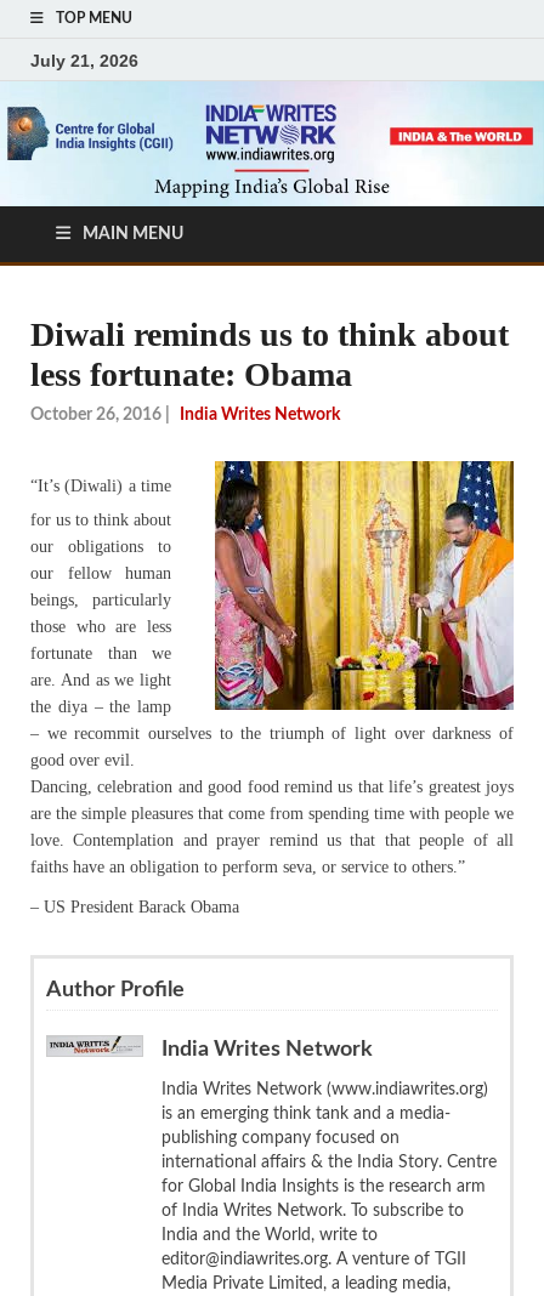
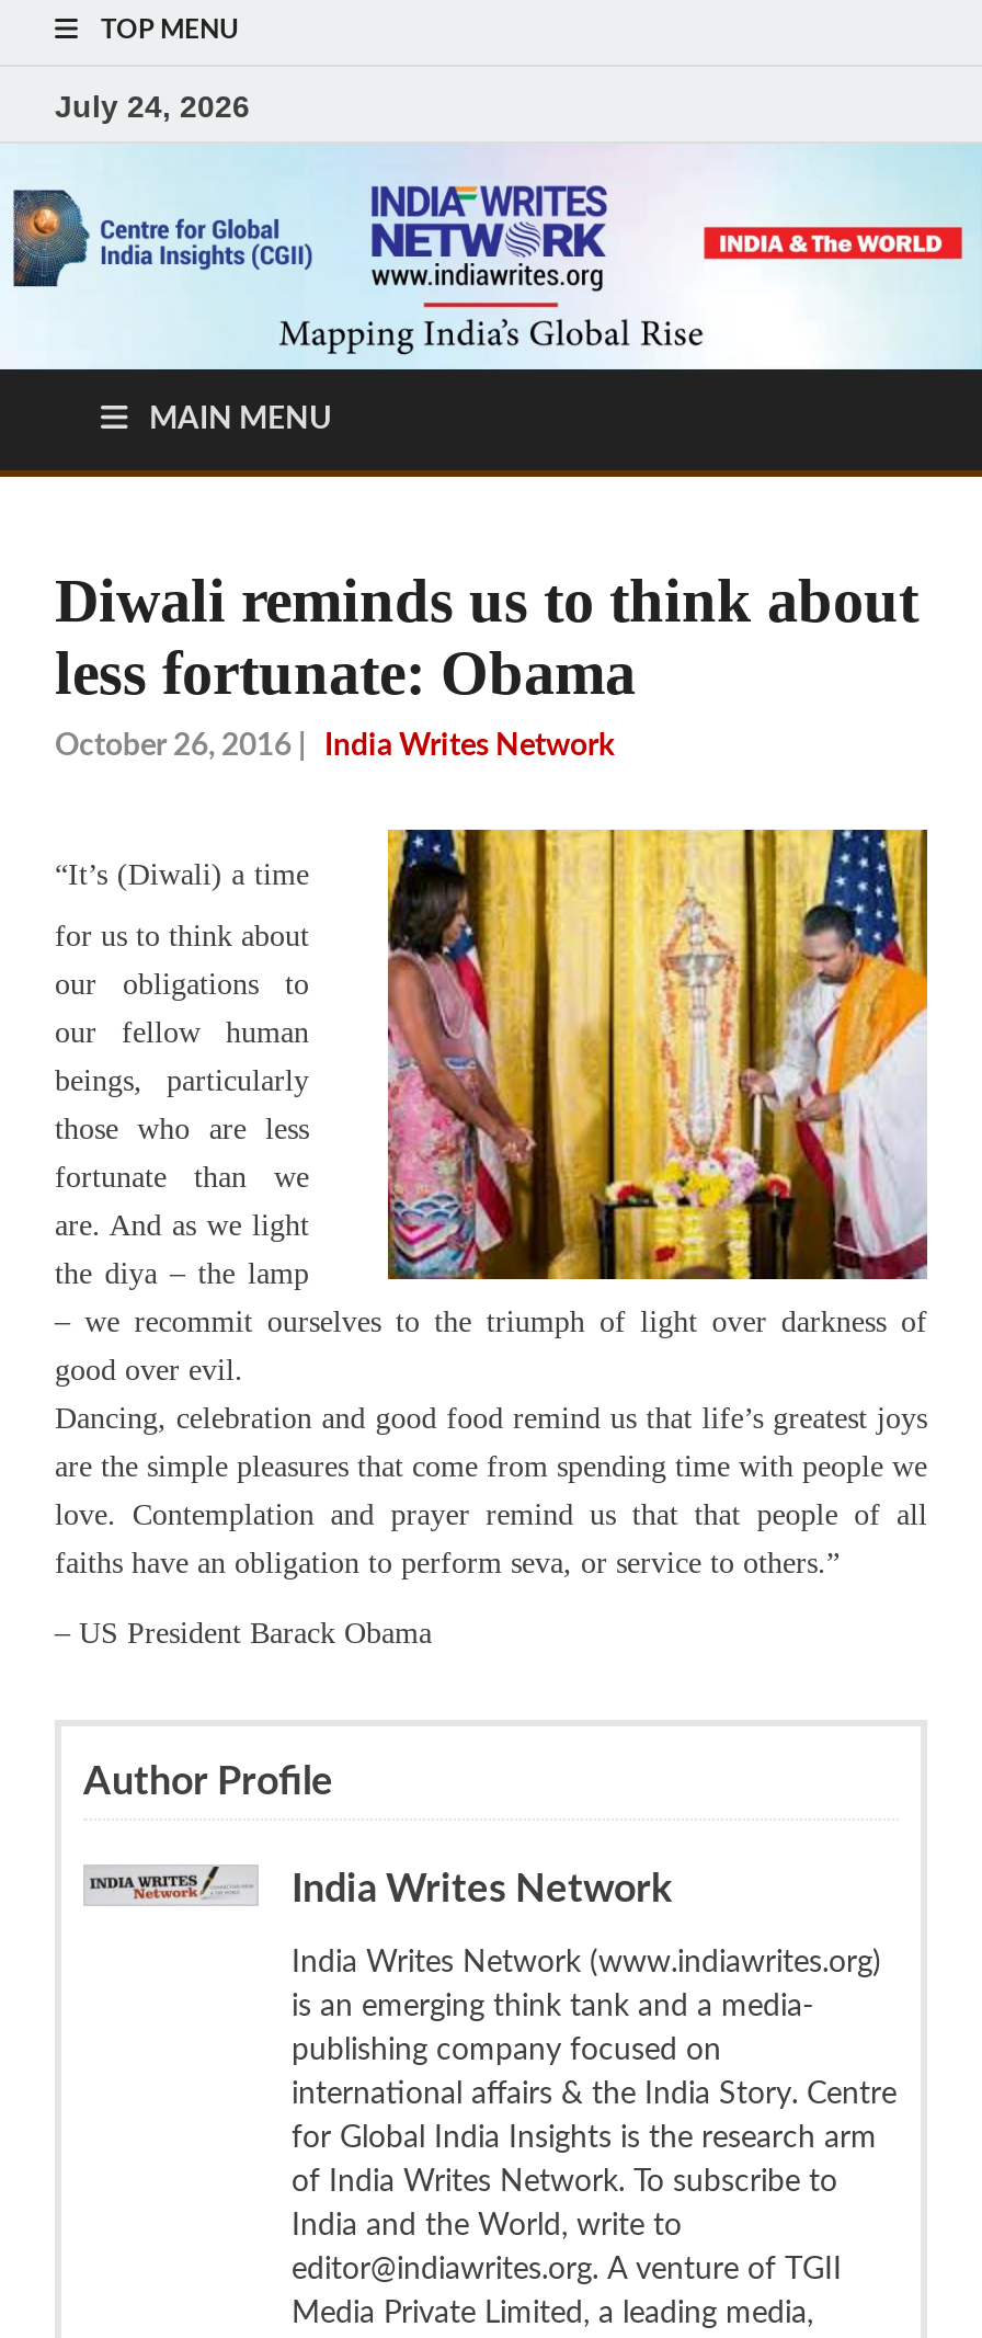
- July 21, 2026
+ July 24, 2026
